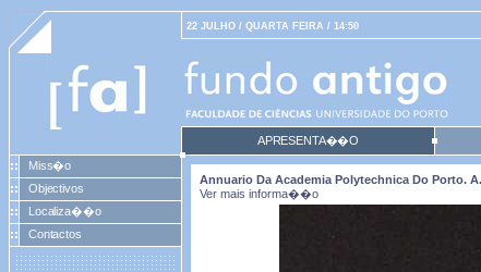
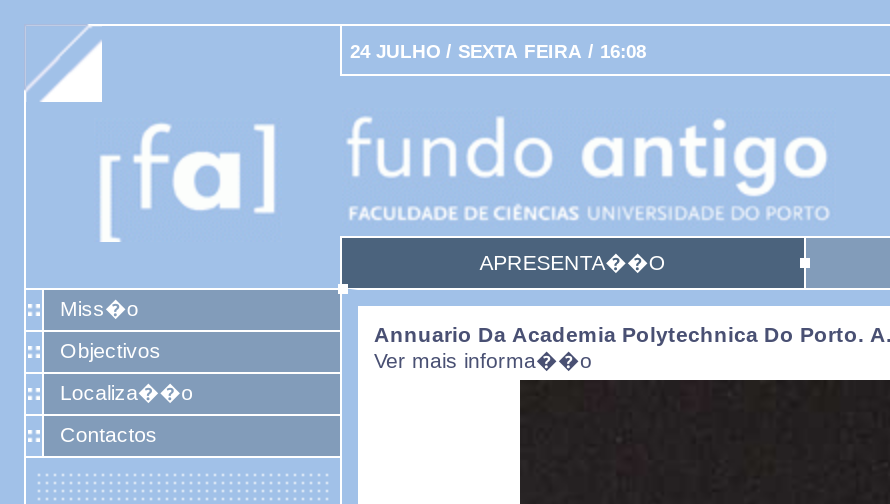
- 22 JULHO / QUARTA FEIRA / 14:50
+ 24 JULHO / SEXTA FEIRA / 16:08
